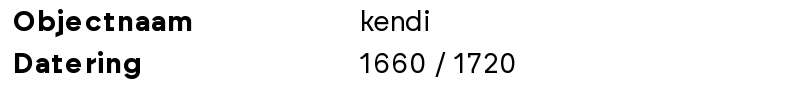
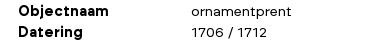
- kendi
+ ornamentprent

- 1660 / 1720
+ 1706 / 1712
